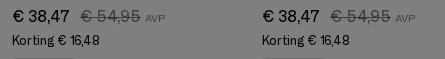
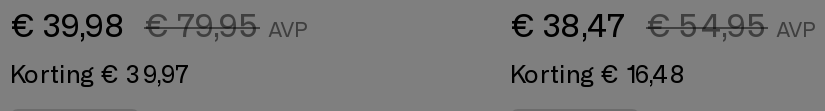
- € 38,47 € 54,95
+ € 39,98 € 79,95

- Korting € 16,48
+ Korting € 39,97
